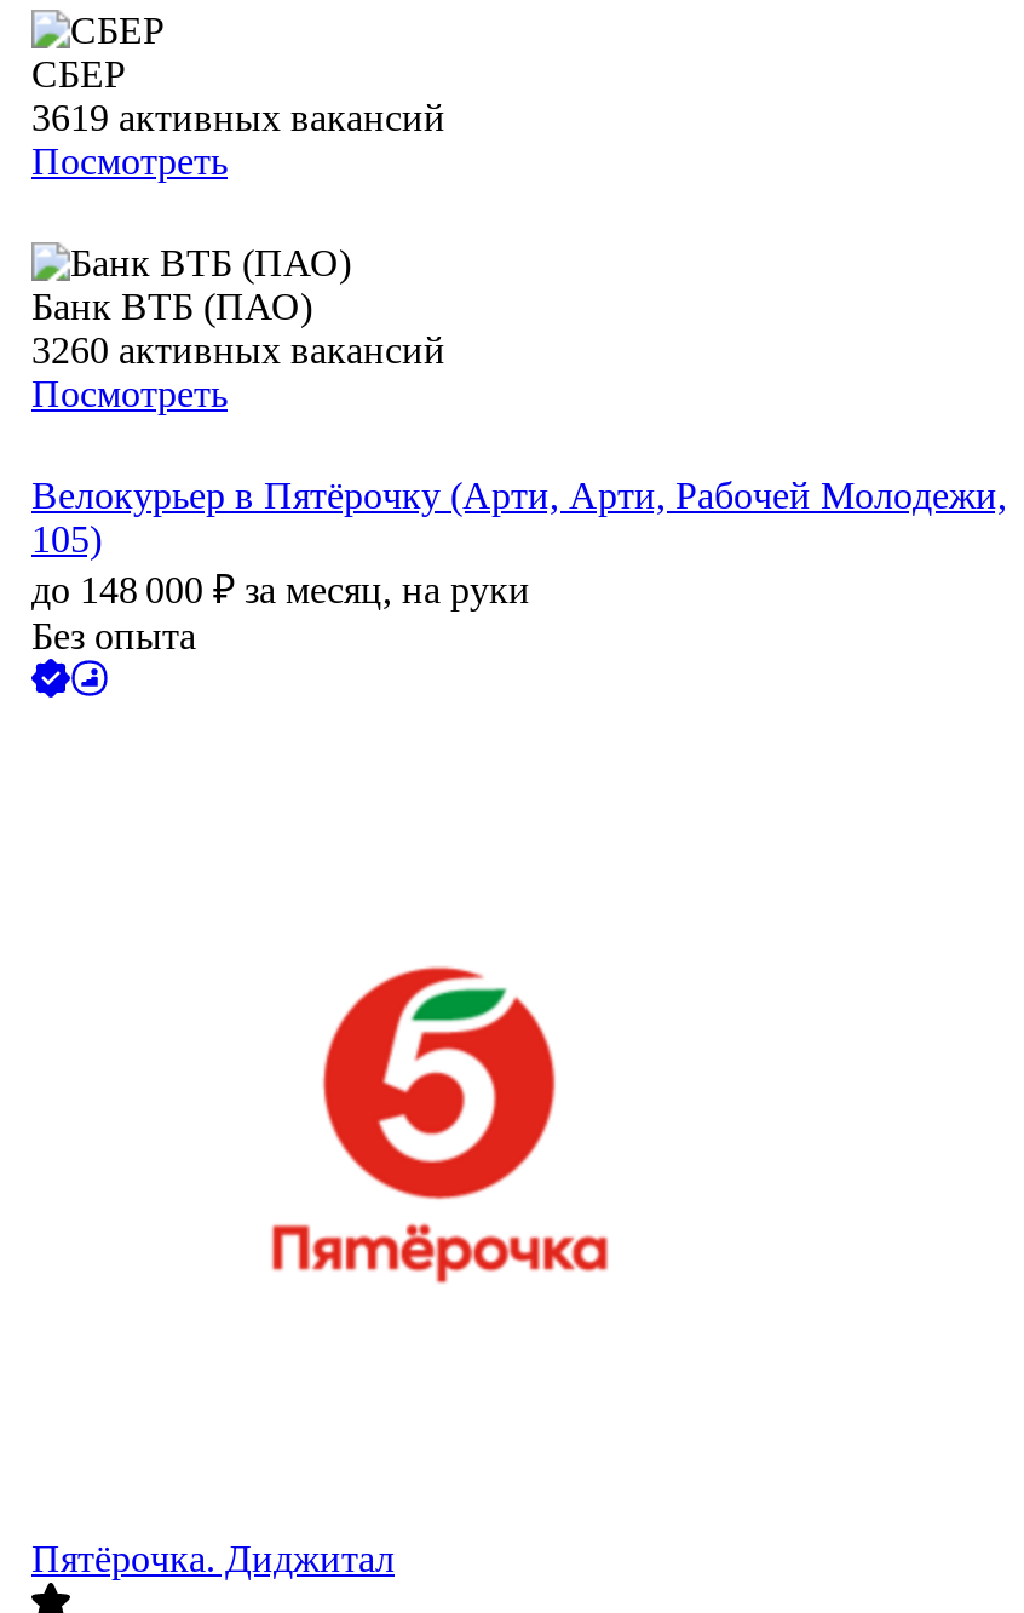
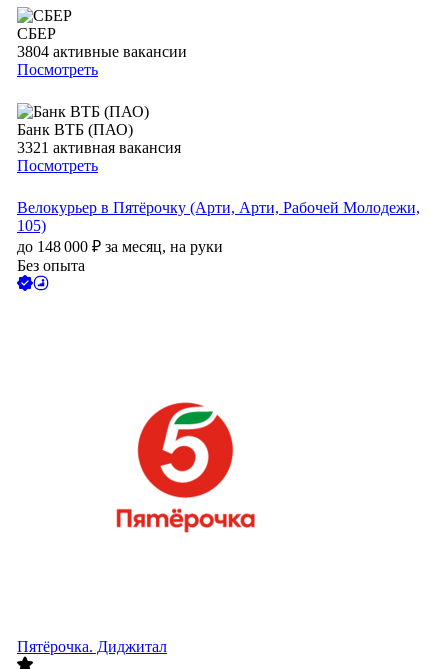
- 3619 активных вакансий
+ 3804 активные вакансии

- 3260 активных вакансий
+ 3321 активная вакансия
